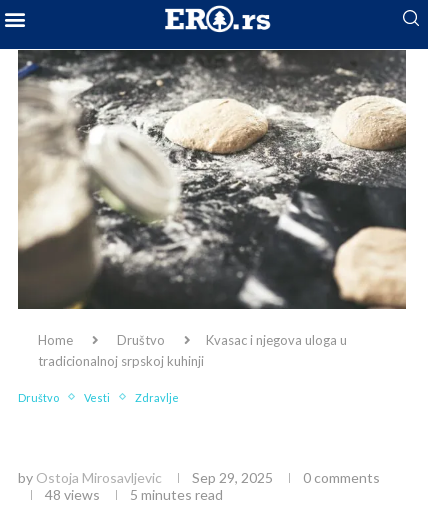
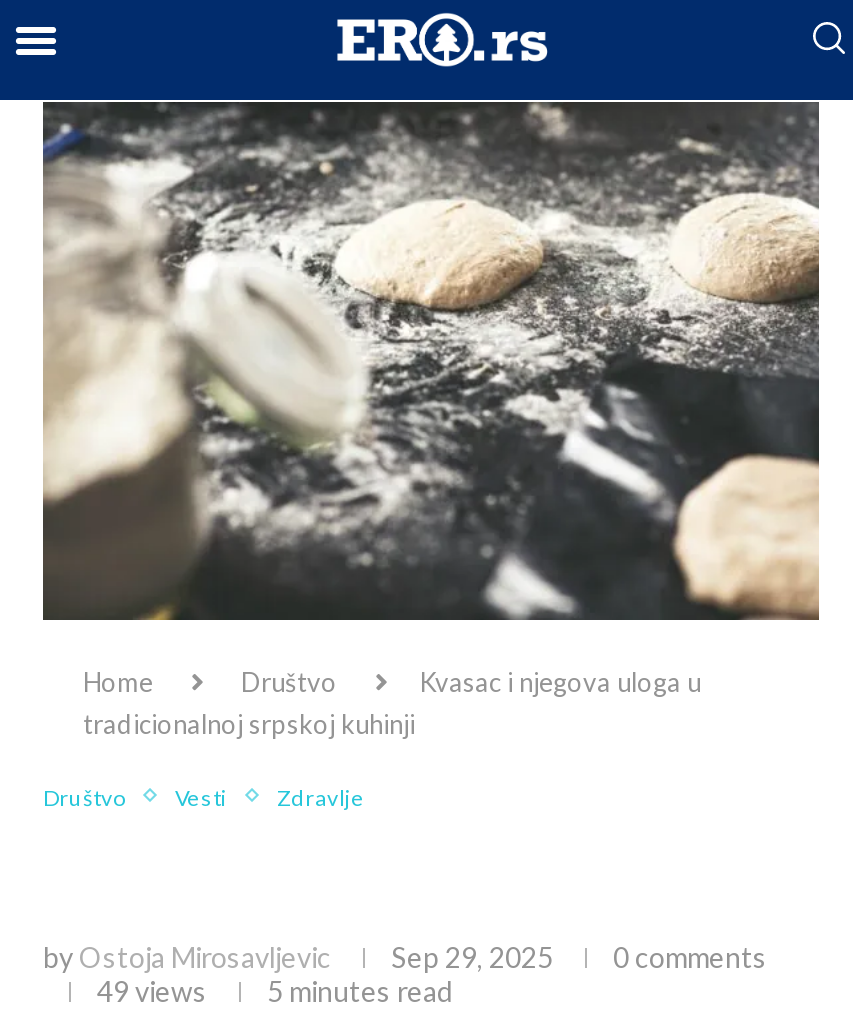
- 48 views 5 minutes read
+ 49 views 5 minutes read
